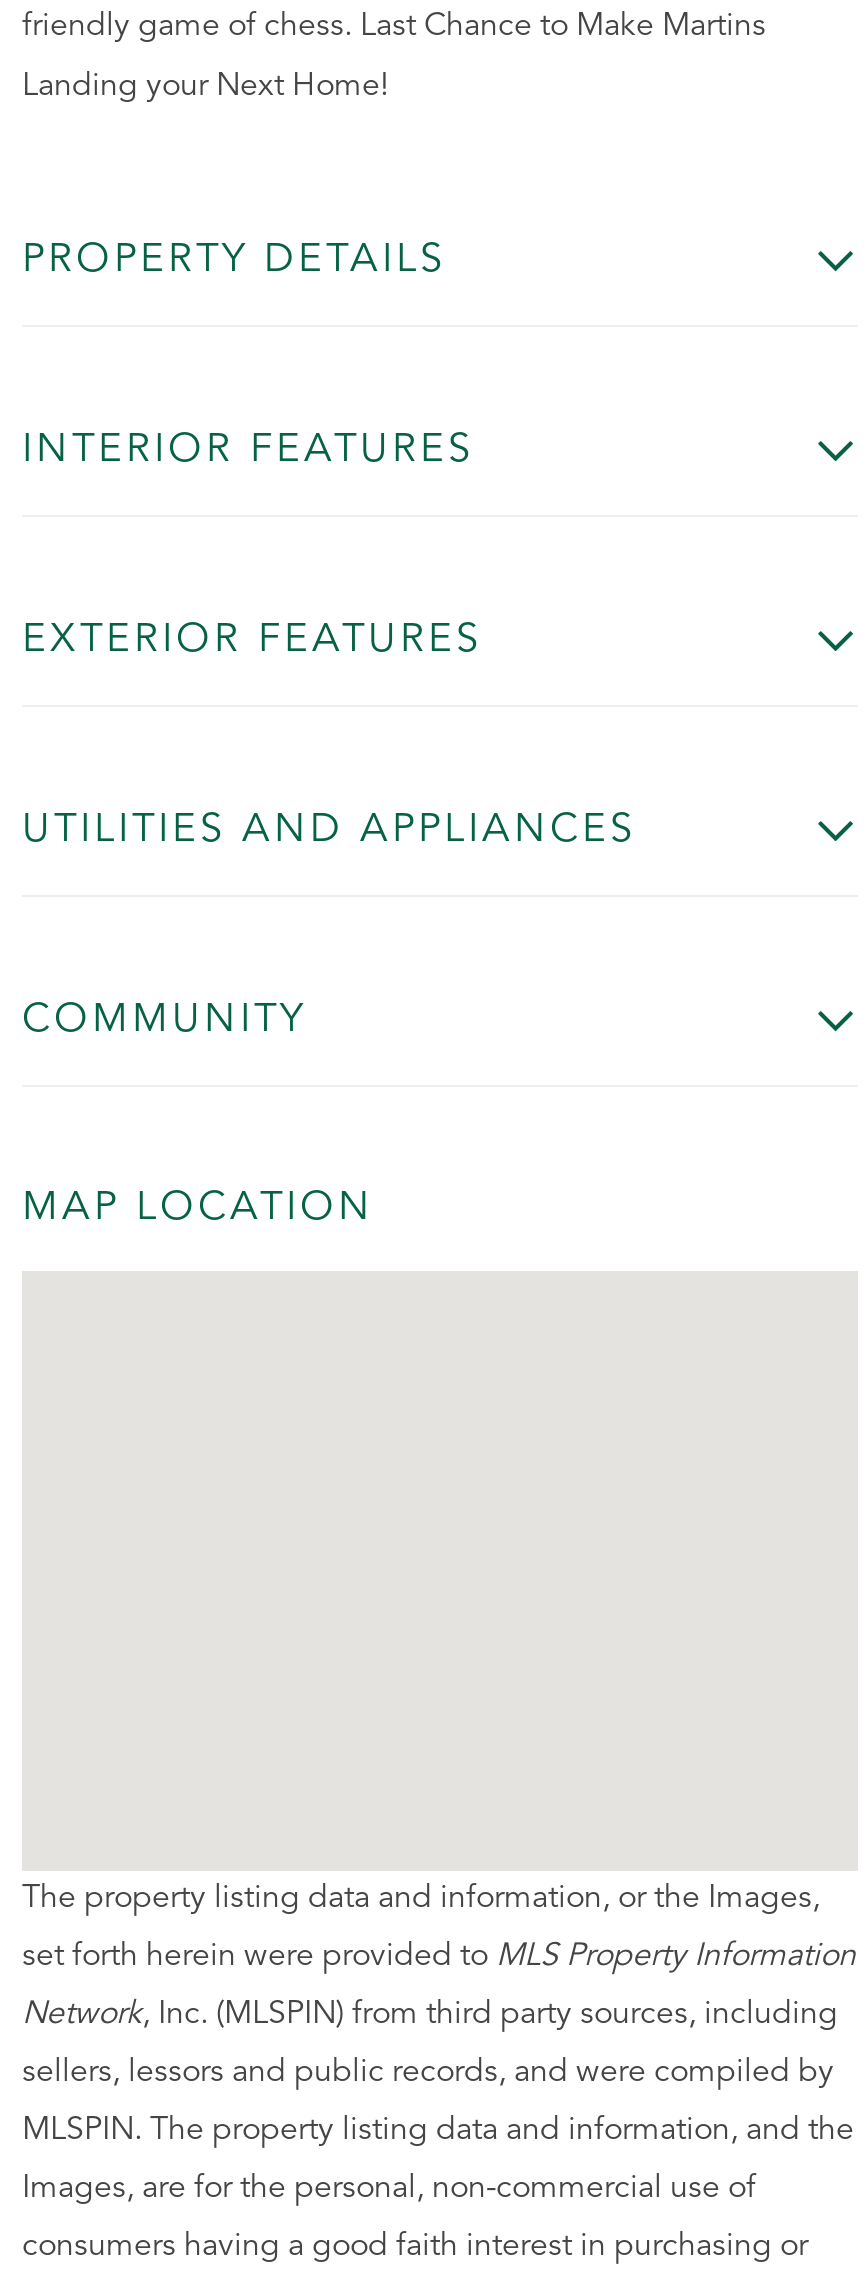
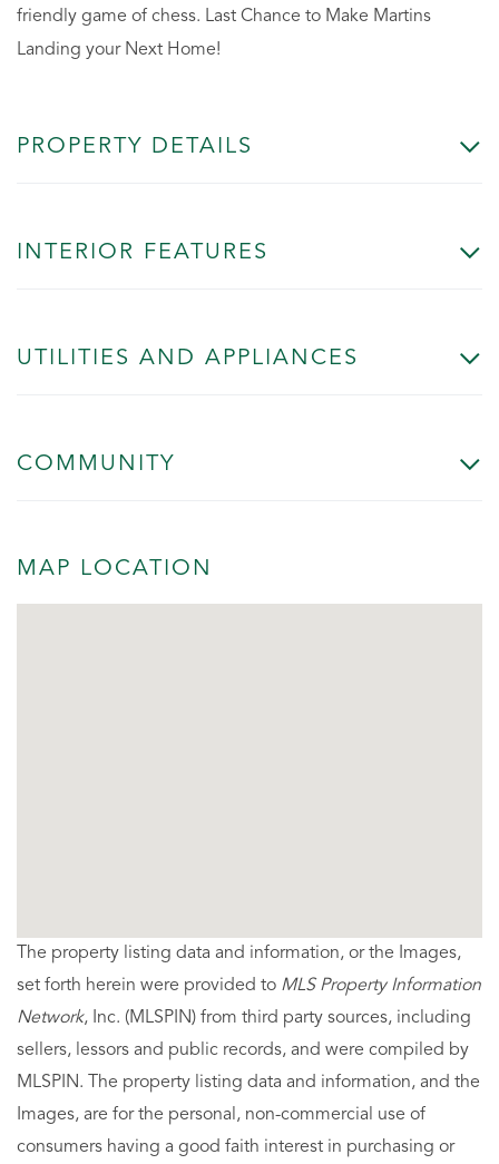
- EXTERIOR FEATURES
